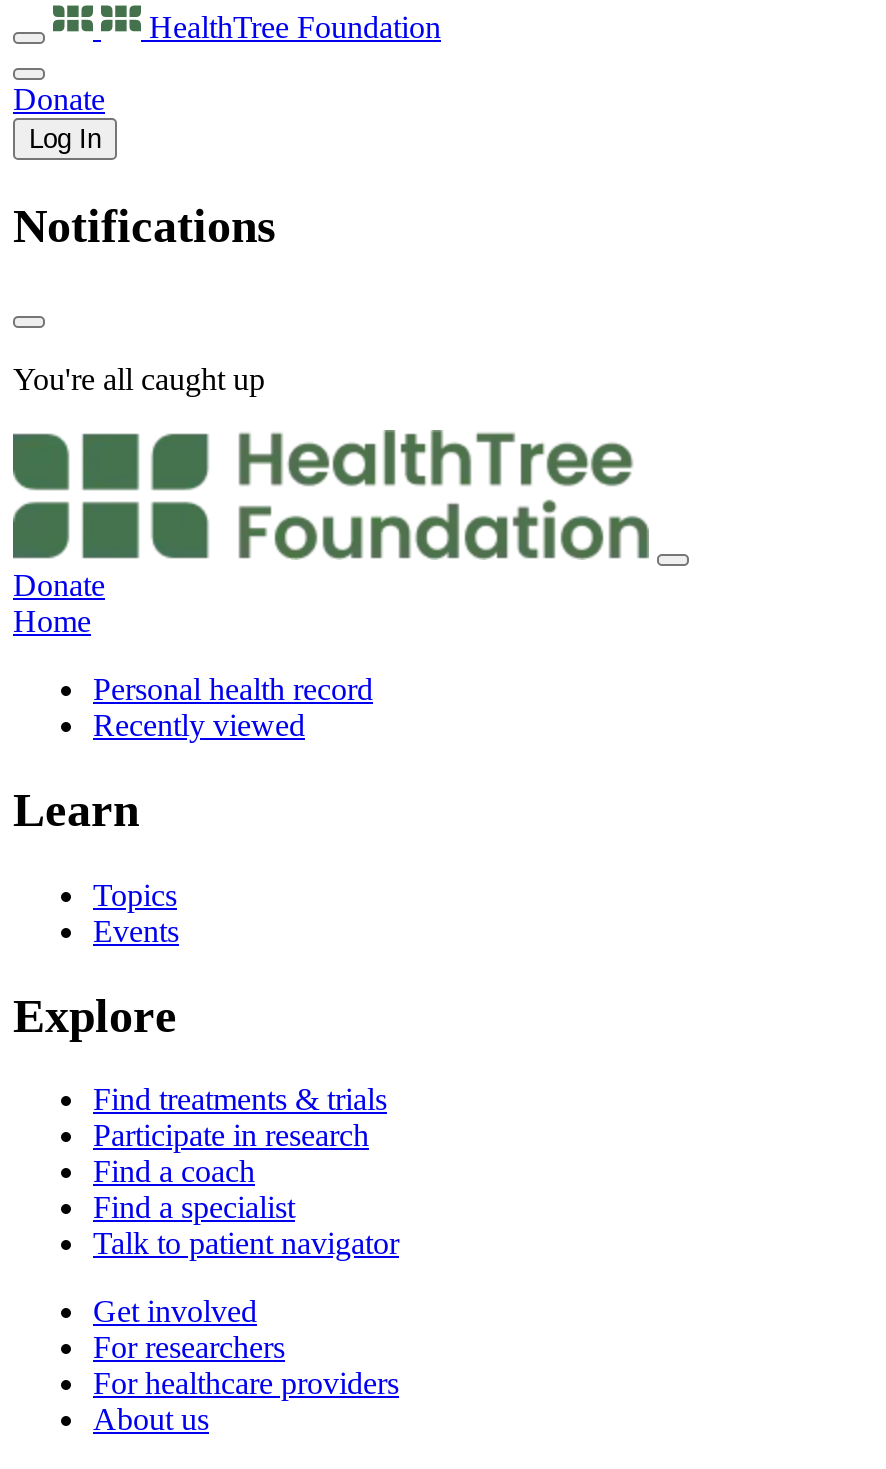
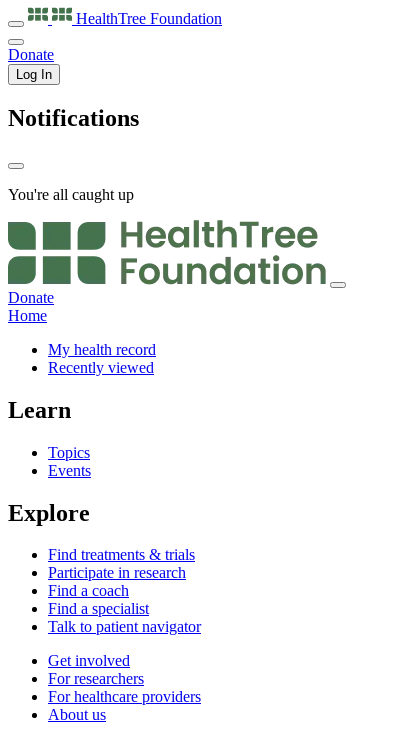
- Personal health record
+ My health record
